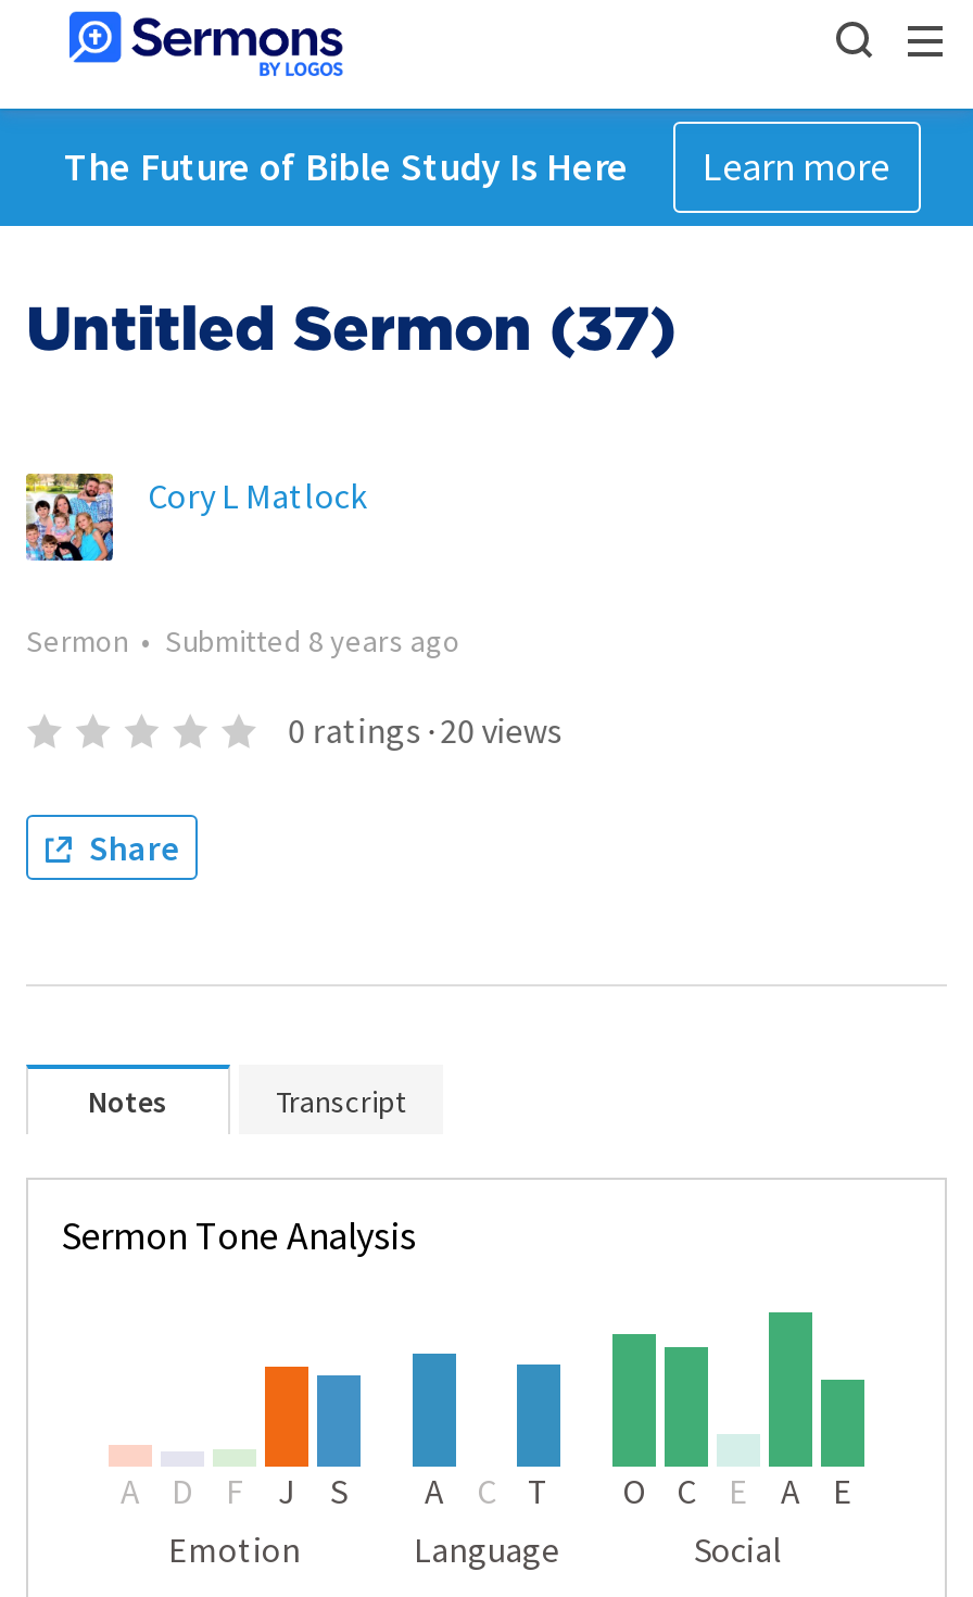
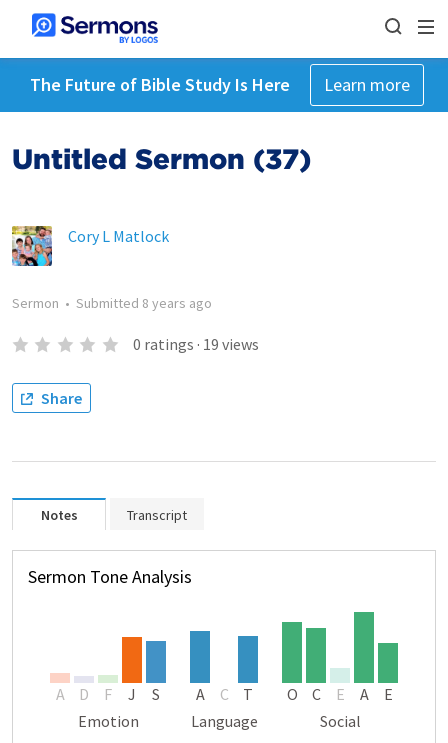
- 0 ratings · 20 views
+ 0 ratings · 19 views
